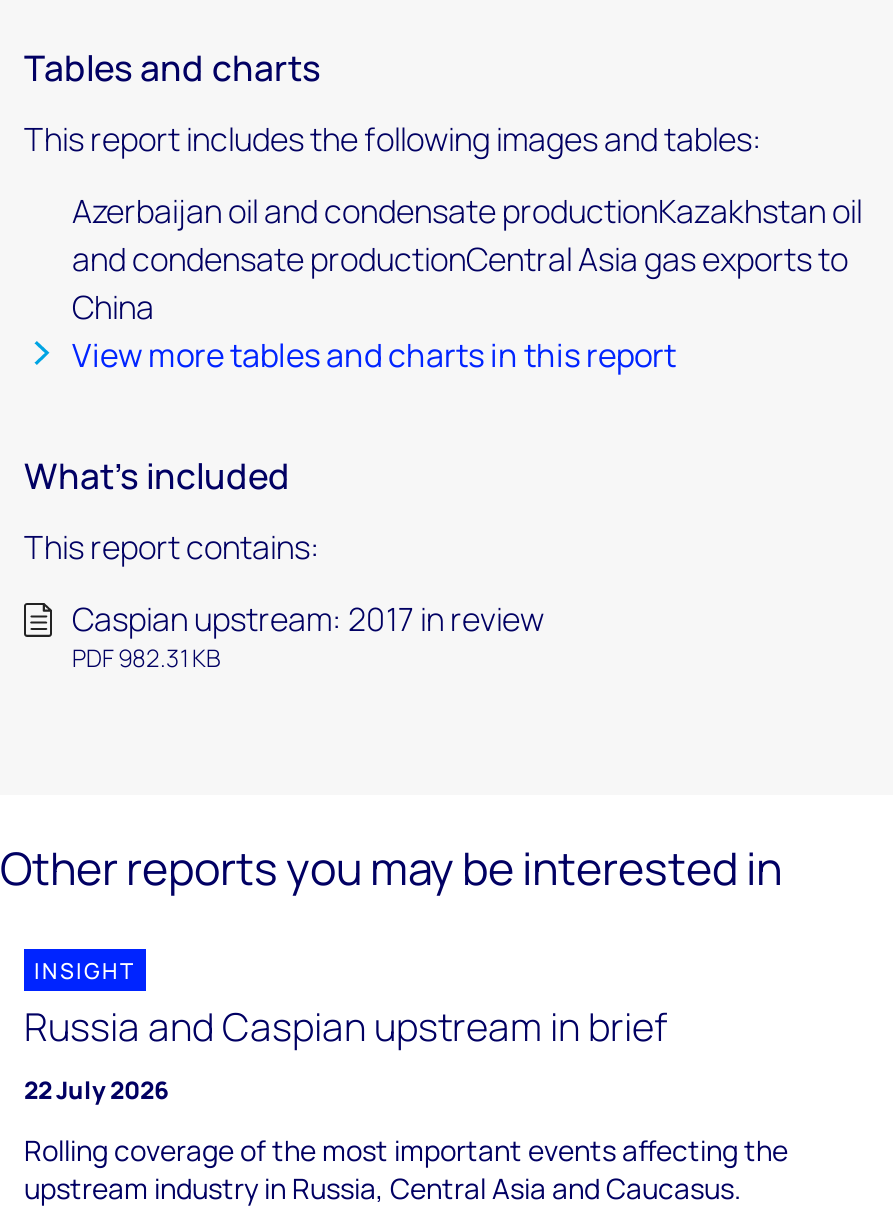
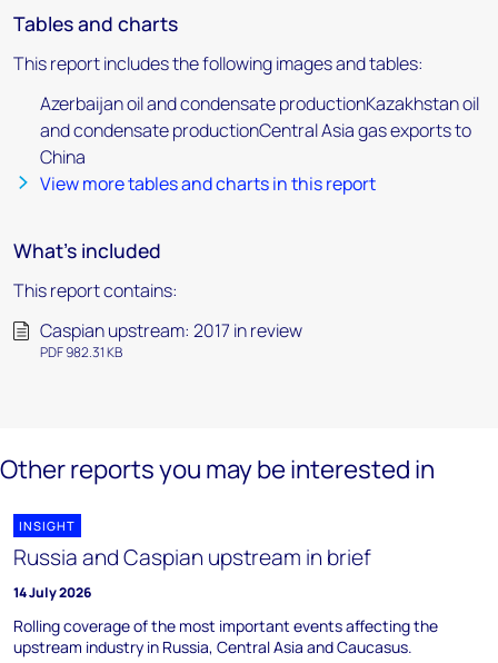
- 22 July 2026
+ 14 July 2026
